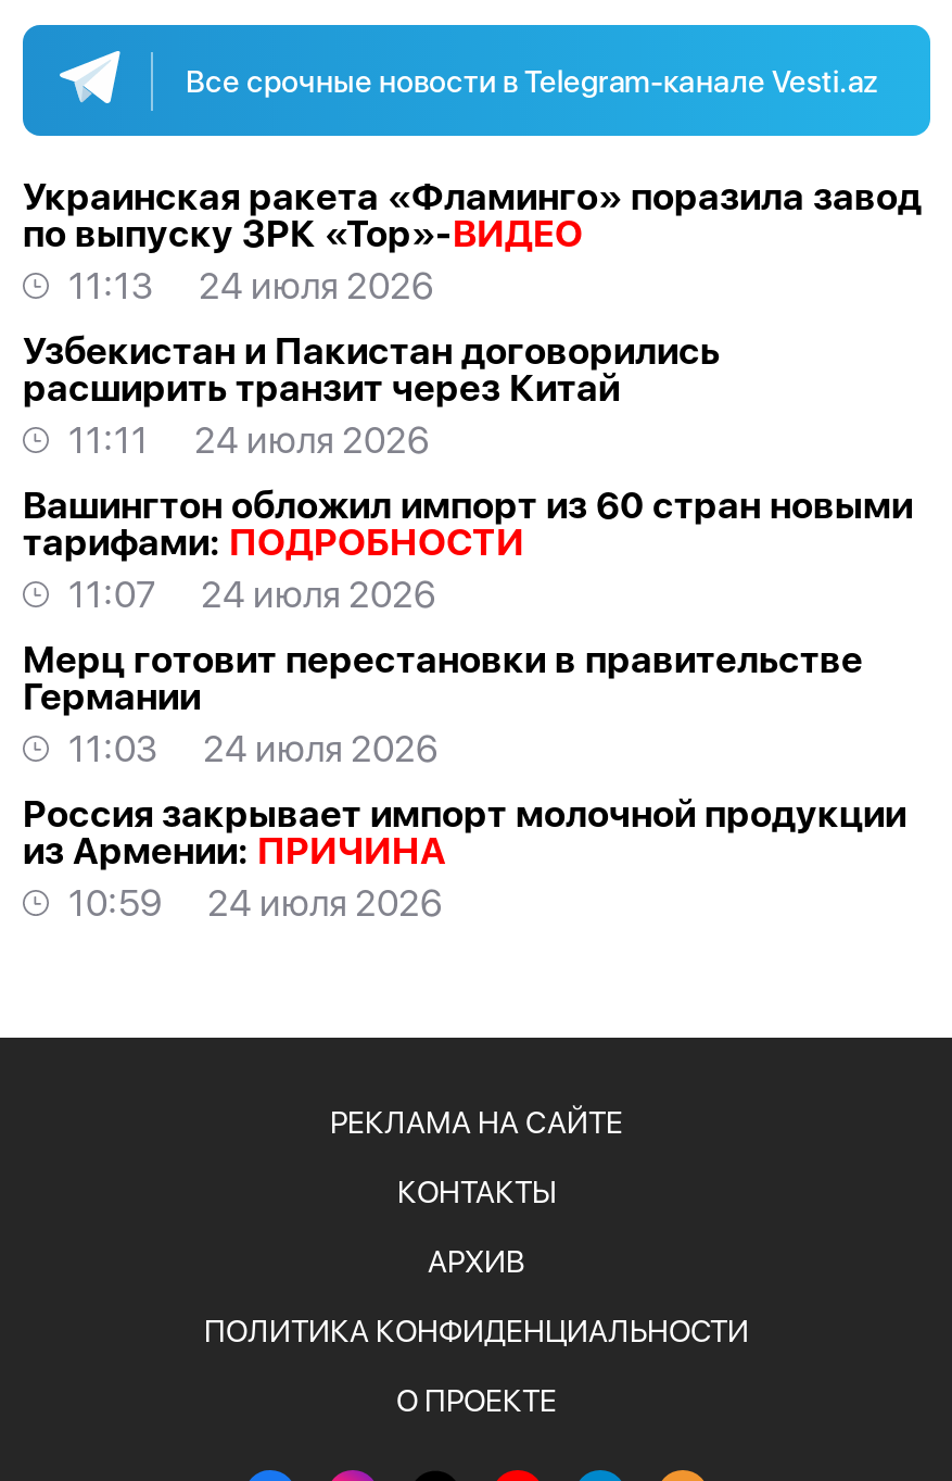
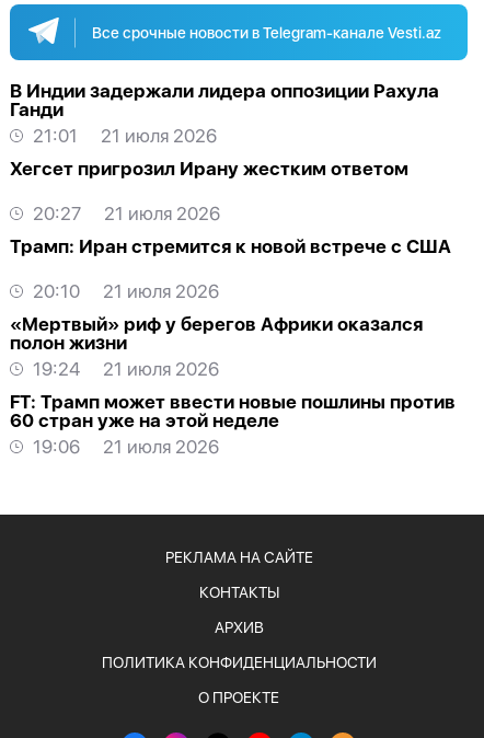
- Украинская ракета «Фламинго» поразила завод
- по выпуску ЗРК «Тор»-ВИДЕО
- 11:13
- 24 июля 2026
- Узбекистан и Пакистан договорились
- расширить транзит через Китай
- 11:11
- 24 июля 2026
- Вашингтон обложил импорт из 60 стран новыми
- тарифами: ПОДРОБНОСТИ
- 11:07
- 24 июля 2026
- Мерц готовит перестановки в правительстве
- Германии
- 11:03
- 24 июля 2026
- Россия закрывает импорт молочной продукции
- из Армении: ПРИЧИНА
- 10:59
- 24 июля 2026
+ В Индии задержали лидера оппозиции Рахула
+ Ганди
+ 21:01
+ 21 июля 2026
+ Хегсет пригрозил Ирану жестким ответом
+ 20:27
+ 21 июля 2026
+ Трамп: Иран стремится к новой встрече с США
+ 20:10
+ 21 июля 2026
+ «Мертвый» риф у берегов Африки оказался
+ полон жизни
+ 19:24
+ 21 июля 2026
+ FT: Трамп может ввести новые пошлины против
+ 60 стран уже на этой неделе
+ 19:06
+ 21 июля 2026
